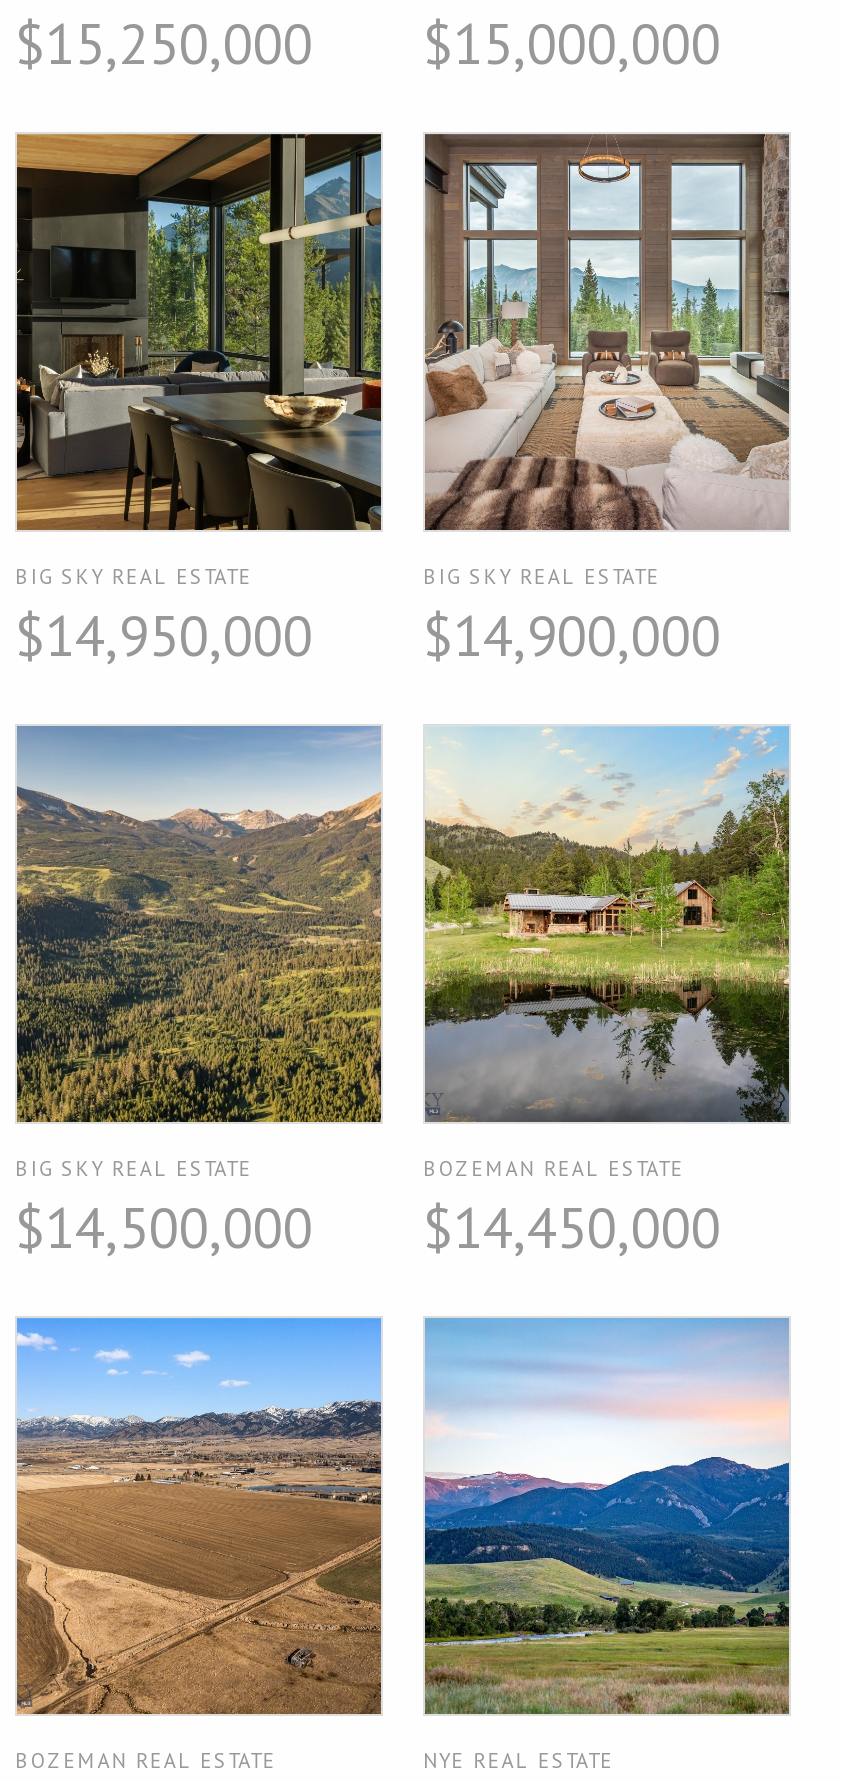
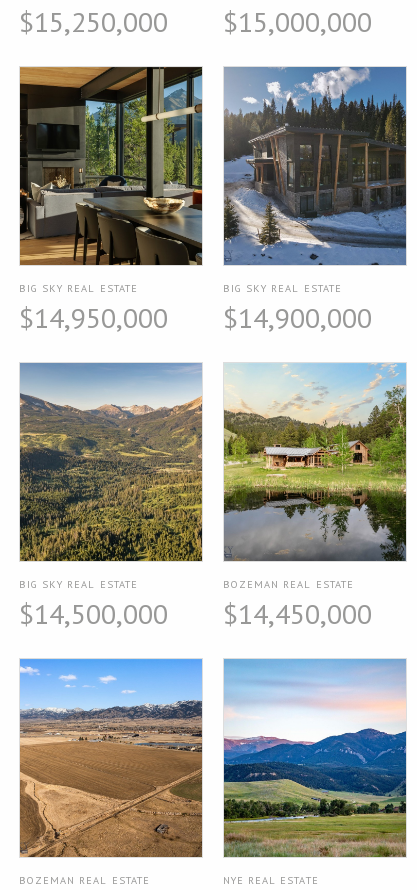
- [image]
+ [image]
